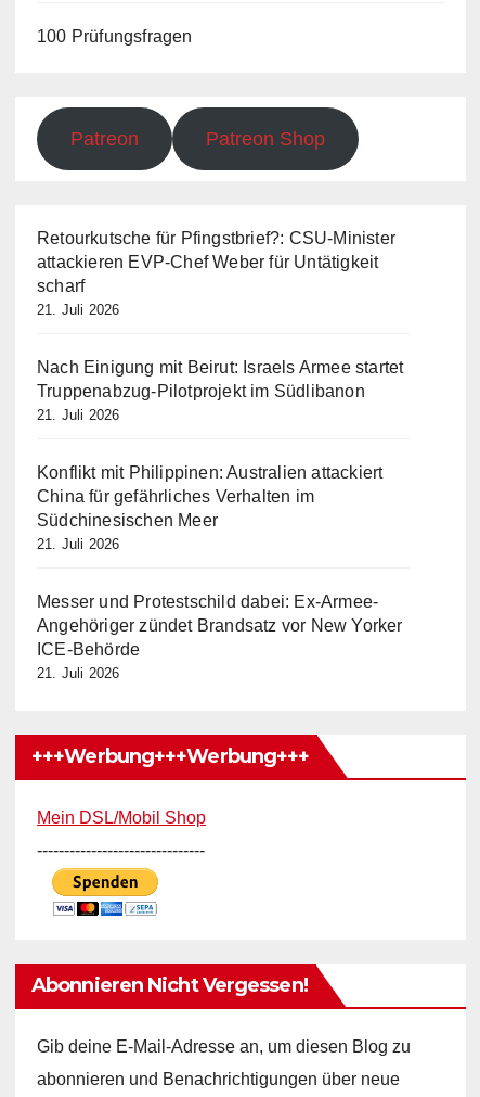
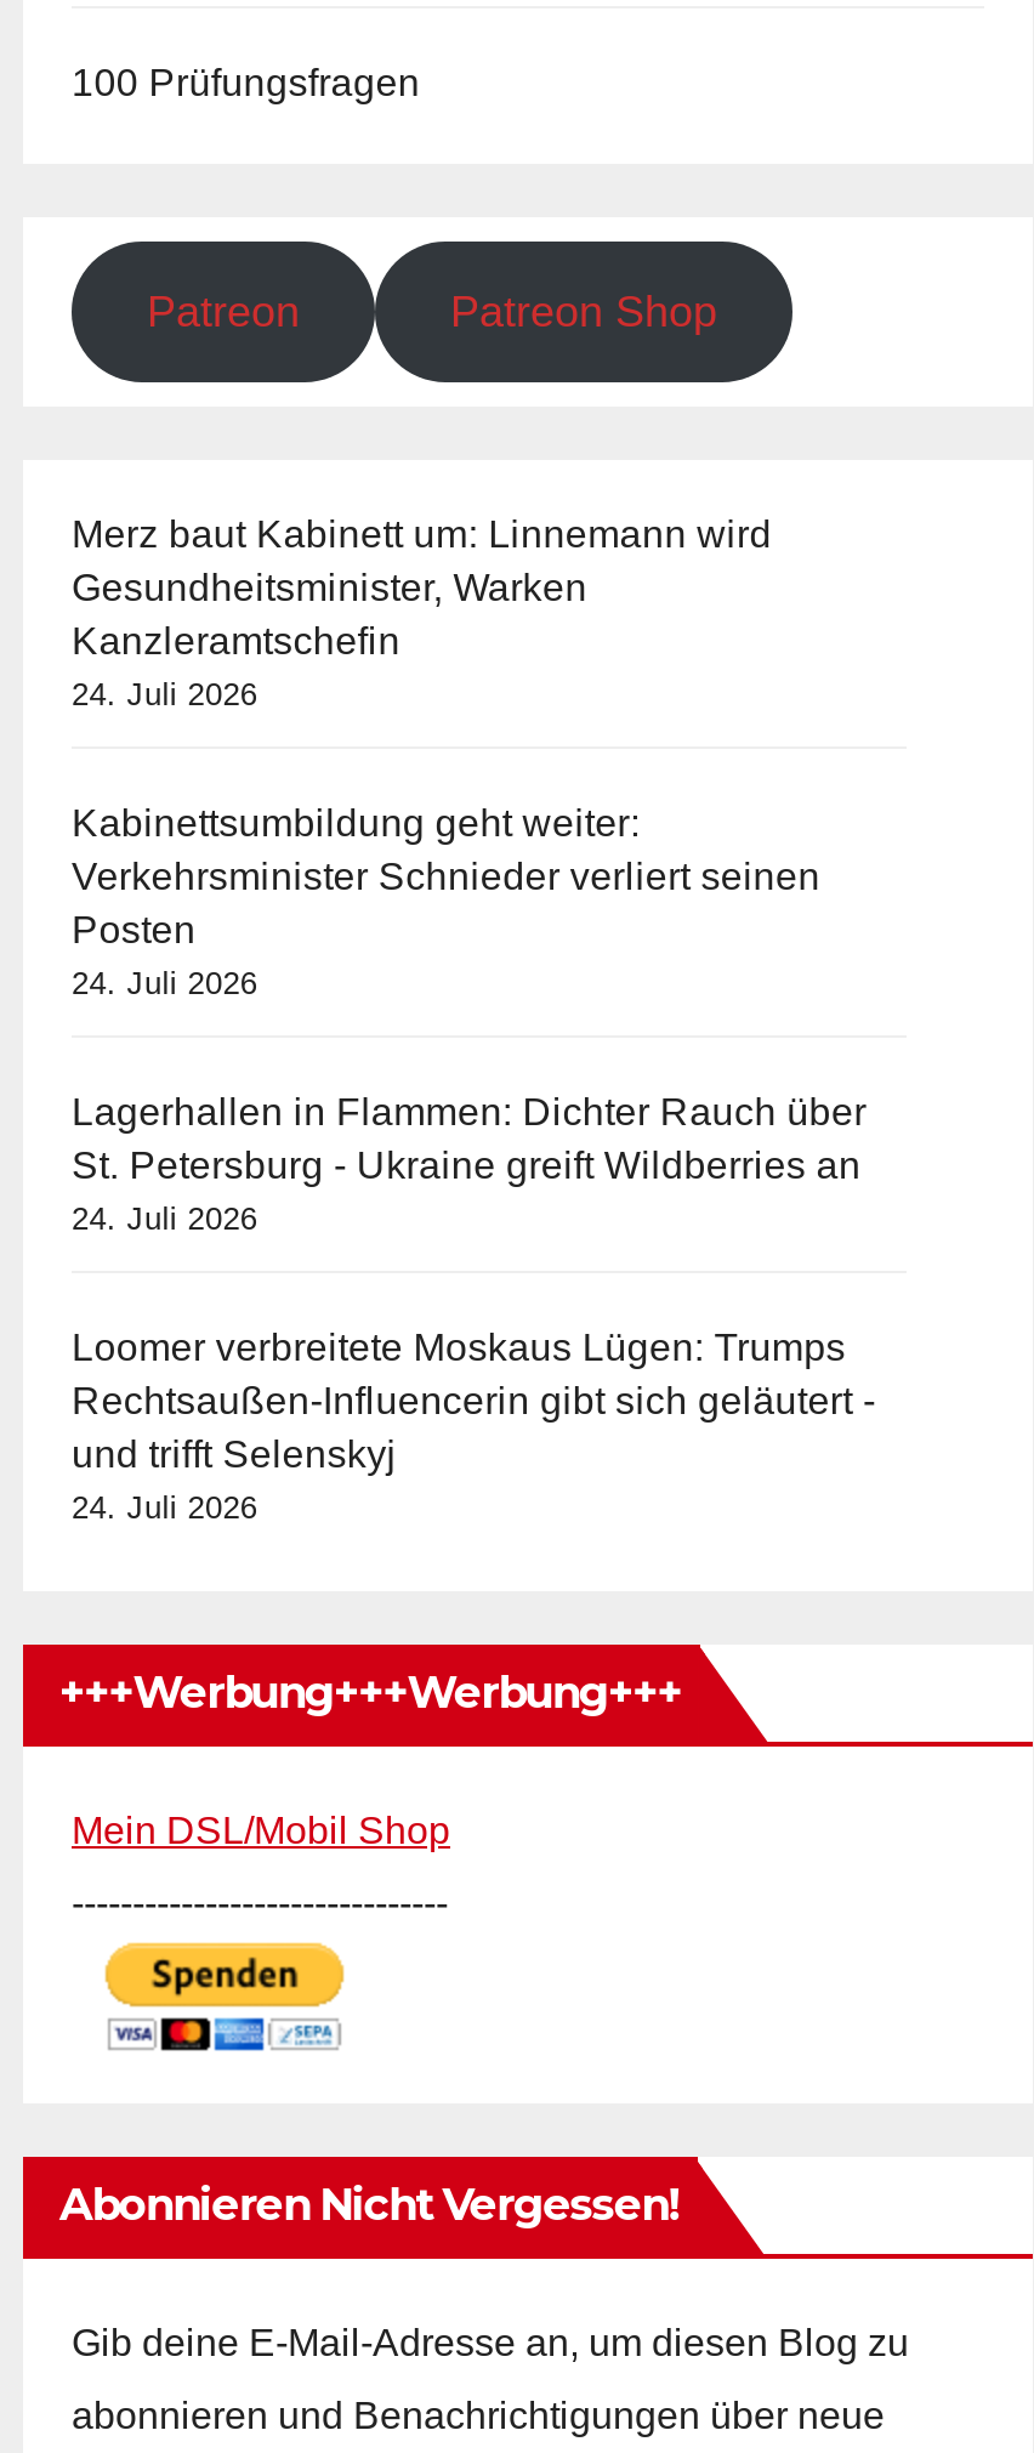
- Retourkutsche für Pfingstbrief?: CSU-Minister
- attackieren EVP-Chef Weber für Untätigkeit
- scharf
- 21. Juli 2026
+ Merz baut Kabinett um: Linnemann wird
+ Gesundheitsminister, Warken
+ Kanzleramtschefin
+ 24. Juli 2026

- Nach Einigung mit Beirut: Israels Armee startet
- Truppenabzug-Pilotprojekt im Südlibanon
- 21. Juli 2026
+ Kabinettsumbildung geht weiter:
+ Verkehrsminister Schnieder verliert seinen
+ Posten
+ 24. Juli 2026

- Konflikt mit Philippinen: Australien attackiert
- China für gefährliches Verhalten im
- Südchinesischen Meer
- 21. Juli 2026
+ Lagerhallen in Flammen: Dichter Rauch über
+ St. Petersburg - Ukraine greift Wildberries an
+ 24. Juli 2026

- Messer und Protestschild dabei: Ex-Armee-
- Angehöriger zündet Brandsatz vor New Yorker
- ICE-Behörde
- 21. Juli 2026
+ Loomer verbreitete Moskaus Lügen: Trumps
+ Rechtsaußen-Influencerin gibt sich geläutert -
+ und trifft Selenskyj
+ 24. Juli 2026
